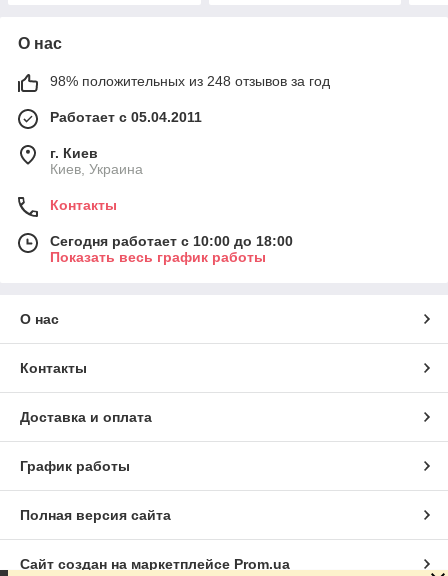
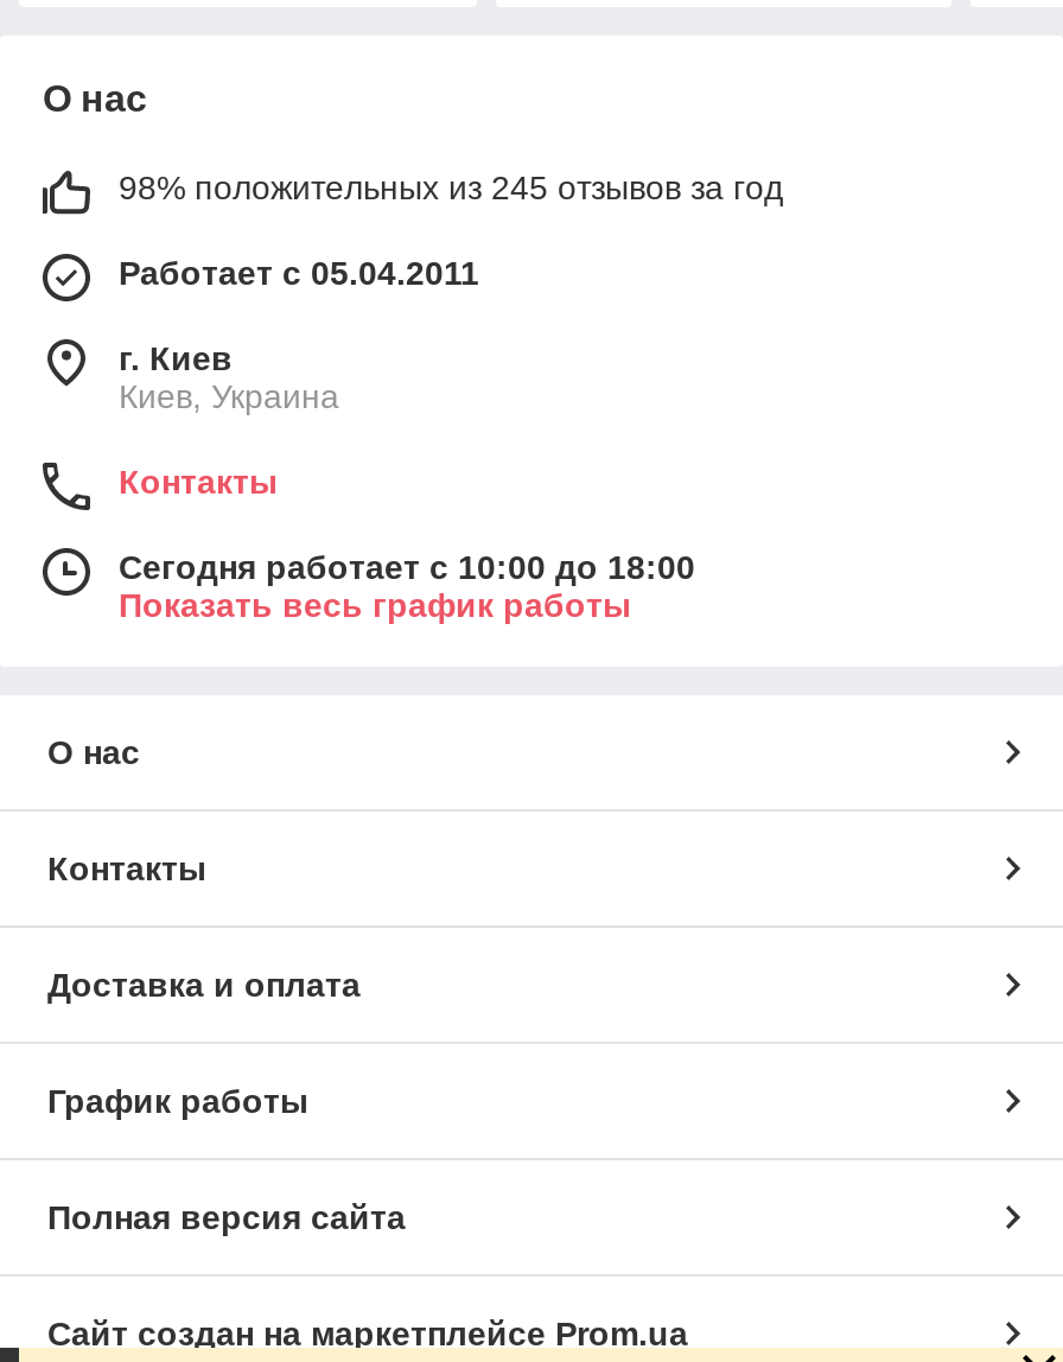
- 98% положительных из 248 отзывов за год
+ 98% положительных из 245 отзывов за год
